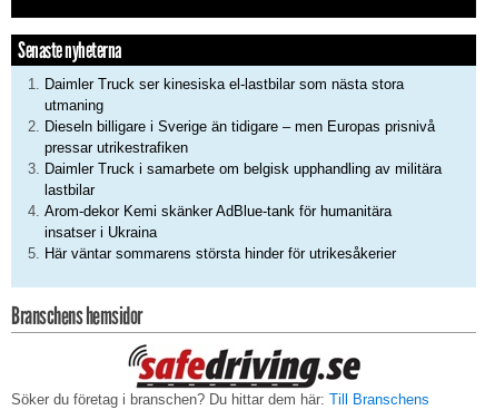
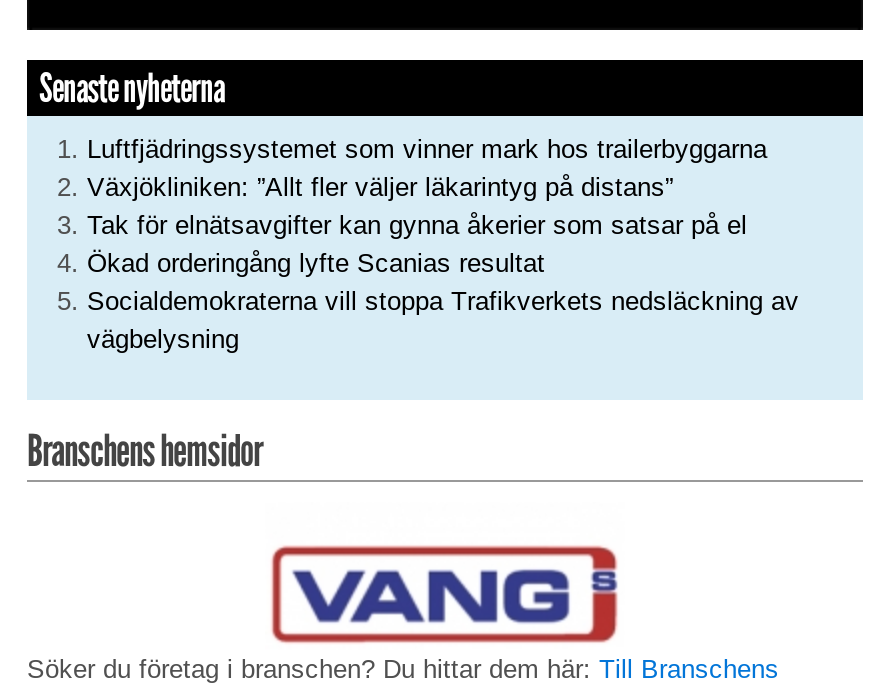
- Daimler Truck ser kinesiska el-lastbilar som nästa stora
- utmaning
- Dieseln billigare i Sverige än tidigare – men Europas prisnivå
- pressar utrikestrafiken
- Daimler Truck i samarbete om belgisk upphandling av militära
- lastbilar
- Arom-dekor Kemi skänker AdBlue-tank för humanitära
- insatser i Ukraina
- Här väntar sommarens största hinder för utrikesåkerier
+ Luftfjädringssystemet som vinner mark hos trailerbyggarna
+ Växjökliniken: ”Allt fler väljer läkarintyg på distans”
+ Tak för elnätsavgifter kan gynna åkerier som satsar på el
+ Ökad orderingång lyfte Scanias resultat
+ Socialdemokraterna vill stoppa Trafikverkets nedsläckning av
+ vägbelysning

moved up: Branschens hemsidor

- [image]
+ [image]
